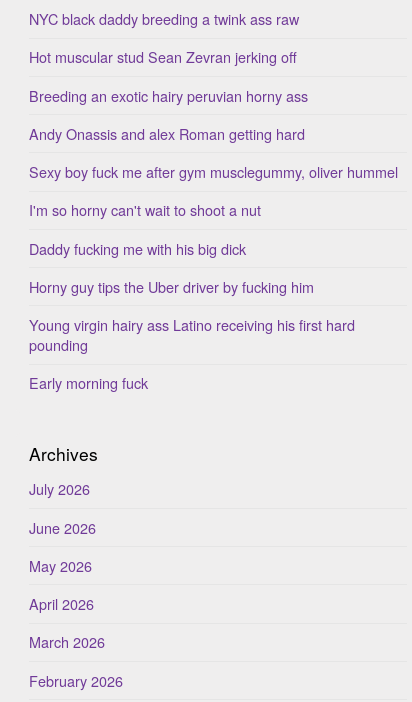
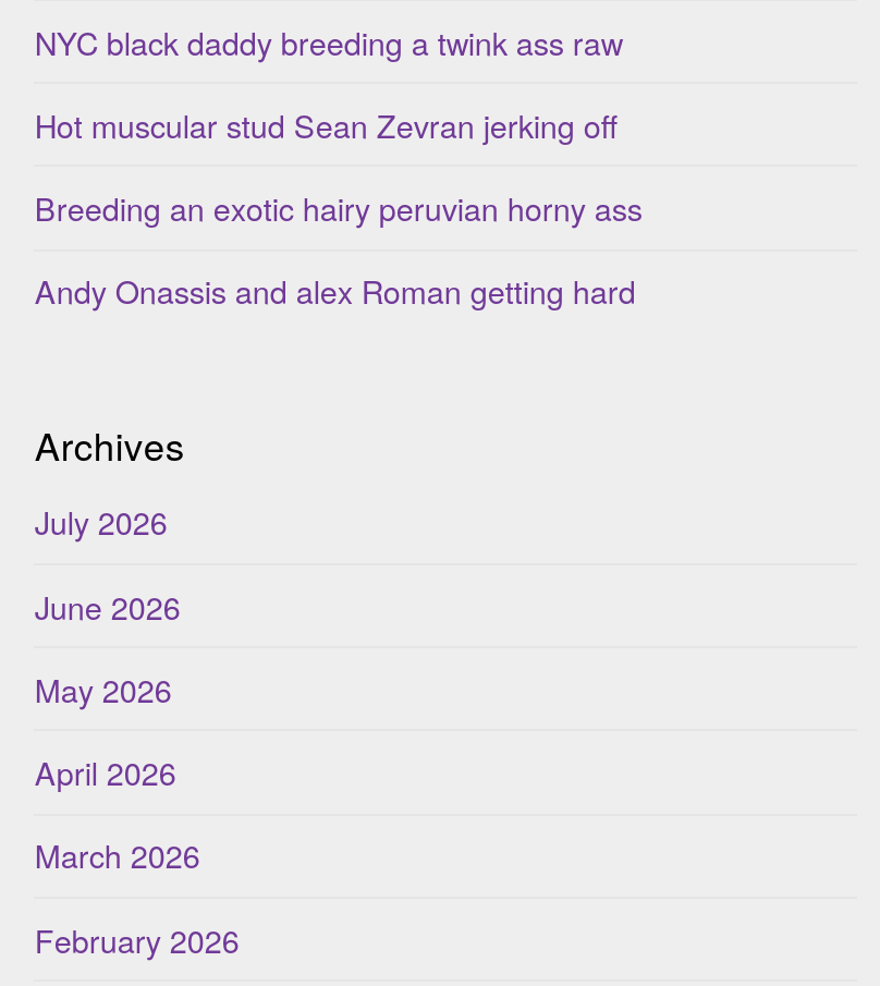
- Sexy boy fuck me after gym musclegummy, oliver hummel
- I'm so horny can't wait to shoot a nut
- Daddy fucking me with his big dick
- Horny guy tips the Uber driver by fucking him
- Young virgin hairy ass Latino receiving his first hard
- pounding
- Early morning fuck
